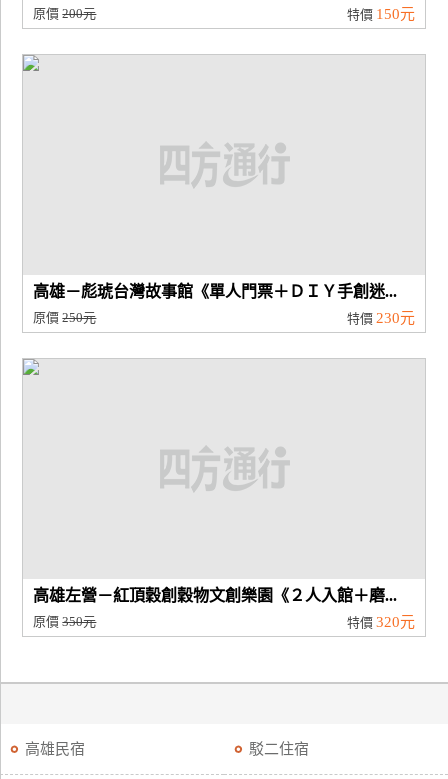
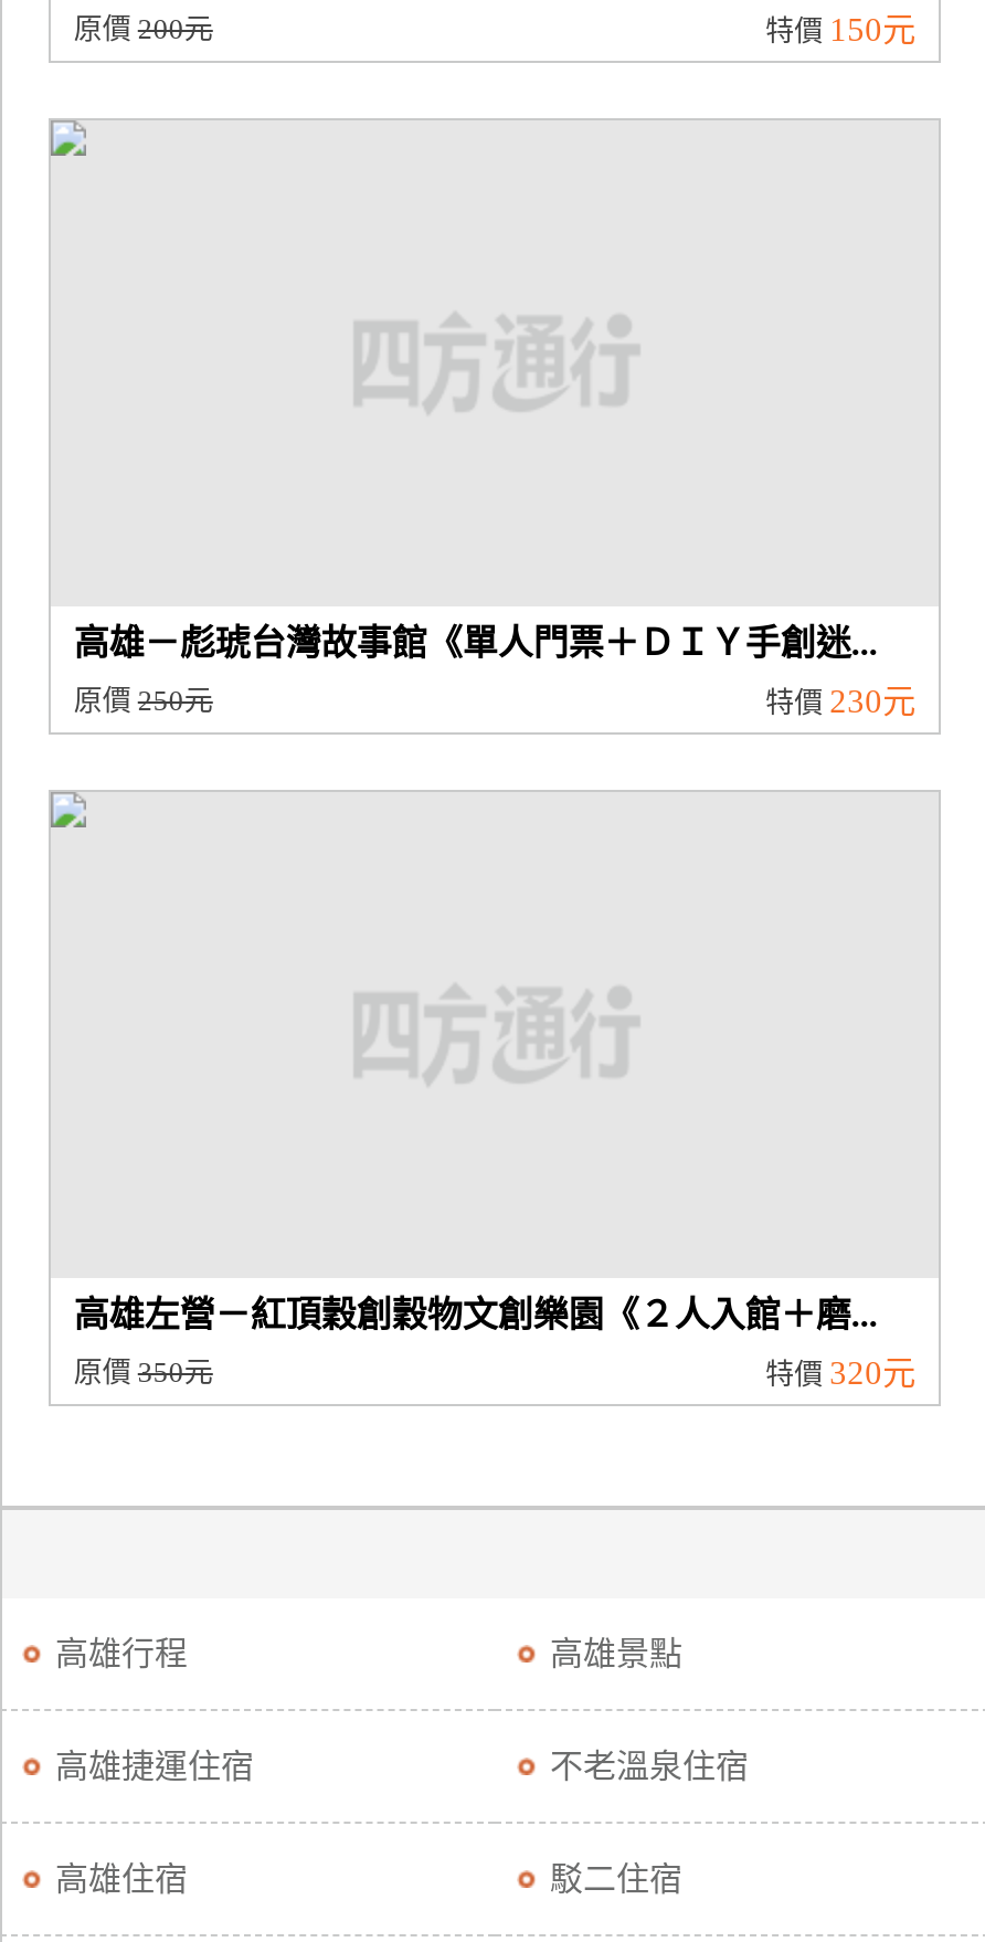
- 高雄民宿
+ 高雄行程
+ 高雄景點
+ 高雄捷運住宿
+ 不老溫泉住宿
+ 高雄住宿
